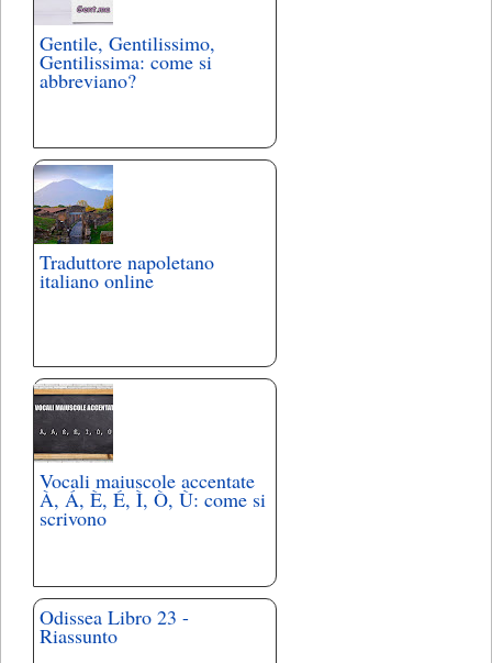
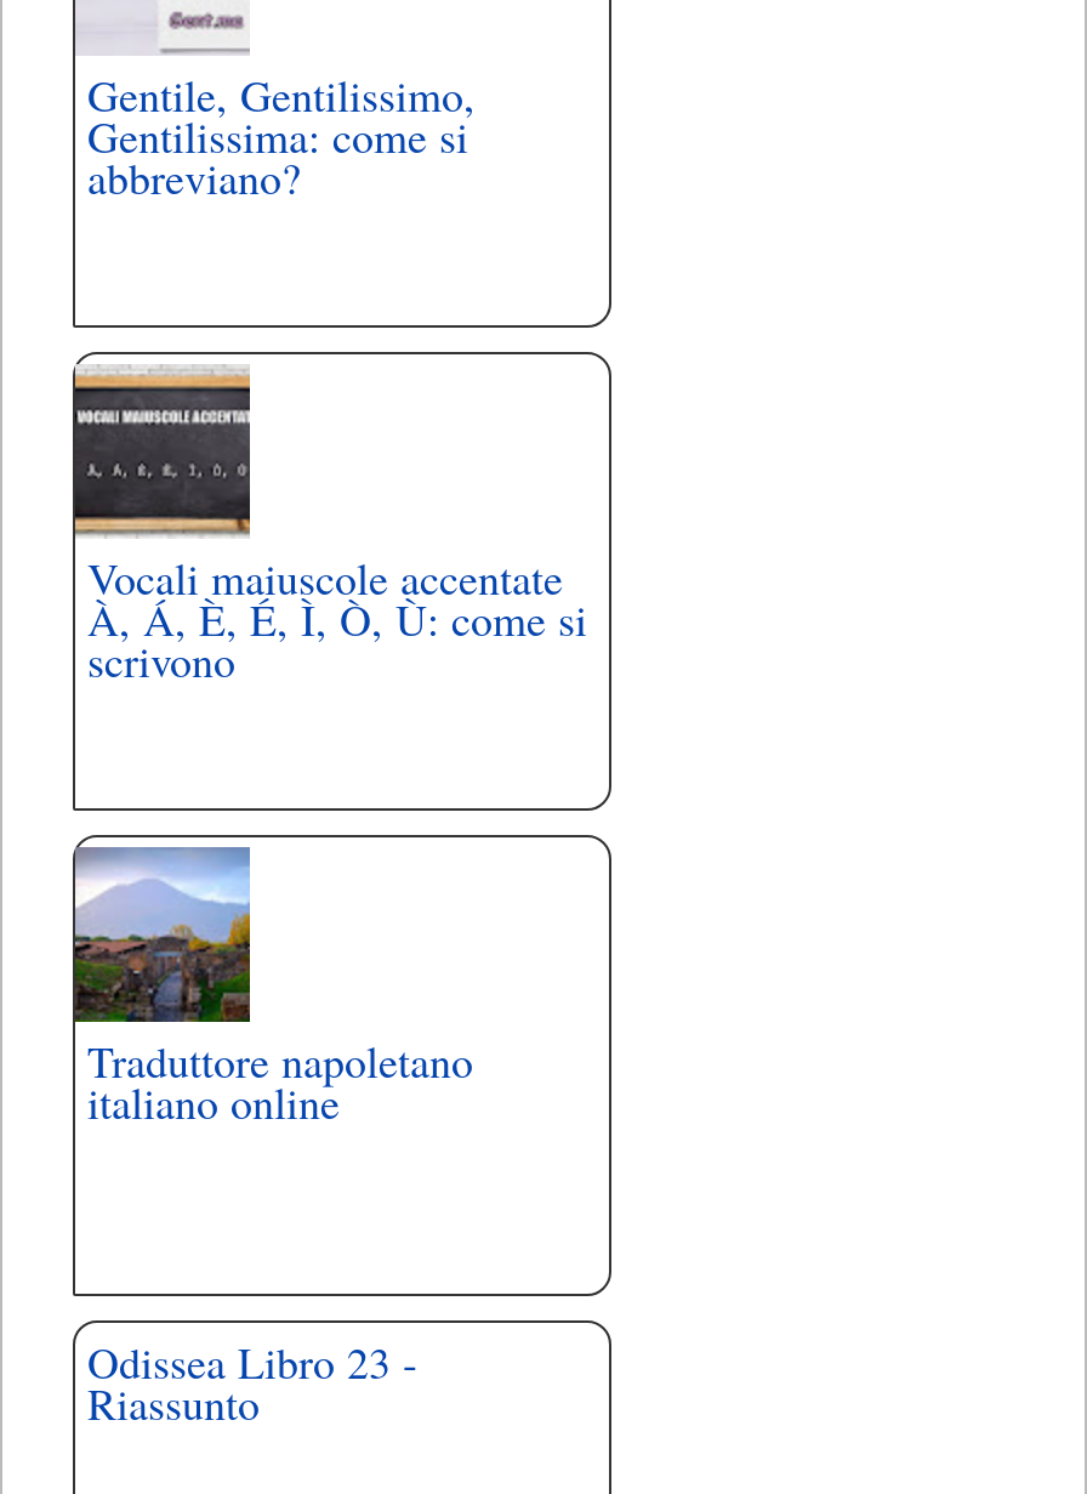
moved down: [image] | Traduttore napoletano | italiano online

moved up: [image] | Vocali maiuscole accentate | scrivono
